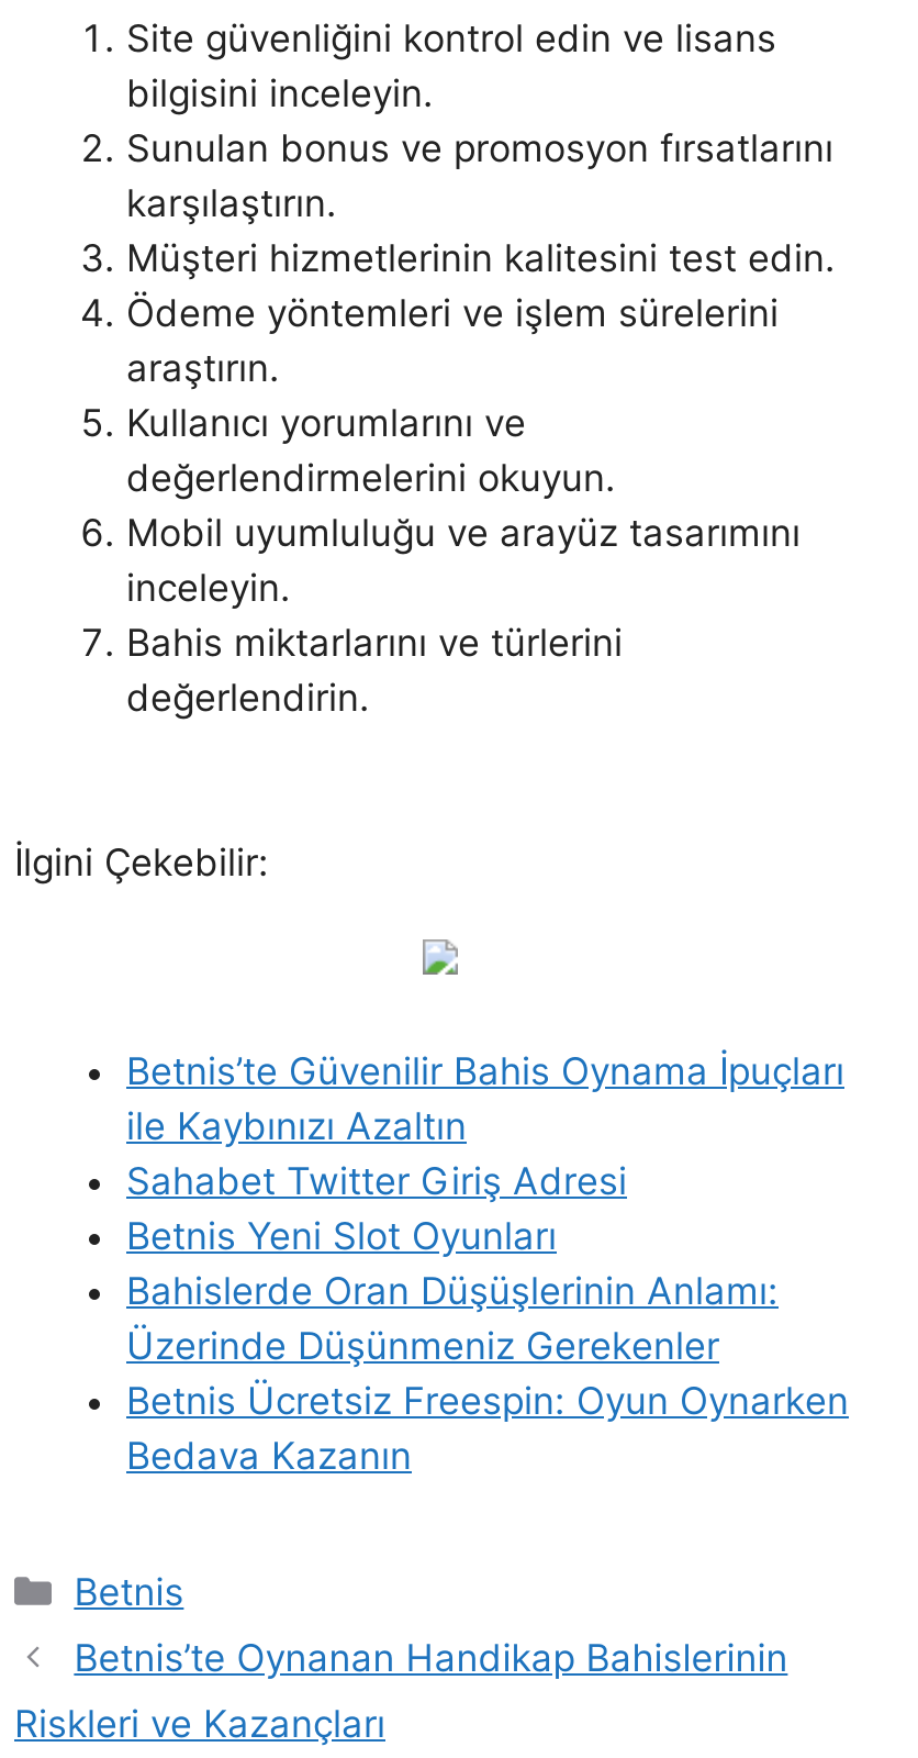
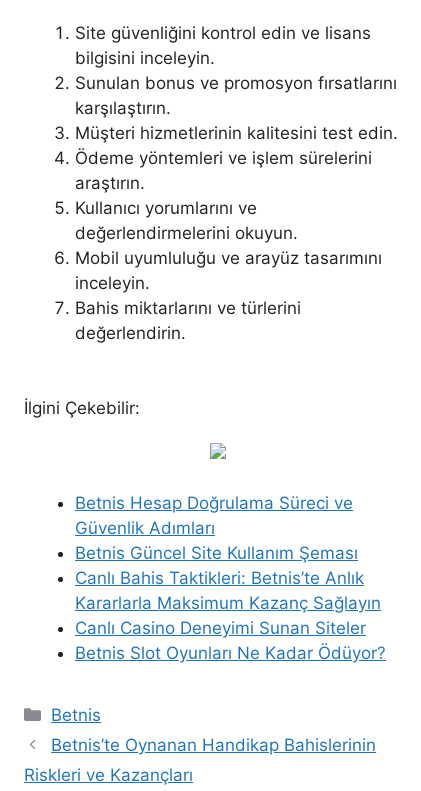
- Betnis’te Güvenilir Bahis Oynama İpuçları
- ile Kaybınızı Azaltın
- Sahabet Twitter Giriş Adresi
- Betnis Yeni Slot Oyunları
- Bahislerde Oran Düşüşlerinin Anlamı:
- Üzerinde Düşünmeniz Gerekenler
- Betnis Ücretsiz Freespin: Oyun Oynarken
- Bedava Kazanın
+ Betnis Hesap Doğrulama Süreci ve
+ Güvenlik Adımları
+ Betnis Güncel Site Kullanım Şeması
+ Canlı Bahis Taktikleri: Betnis’te Anlık
+ Kararlarla Maksimum Kazanç Sağlayın
+ Canlı Casino Deneyimi Sunan Siteler
+ Betnis Slot Oyunları Ne Kadar Ödüyor?
